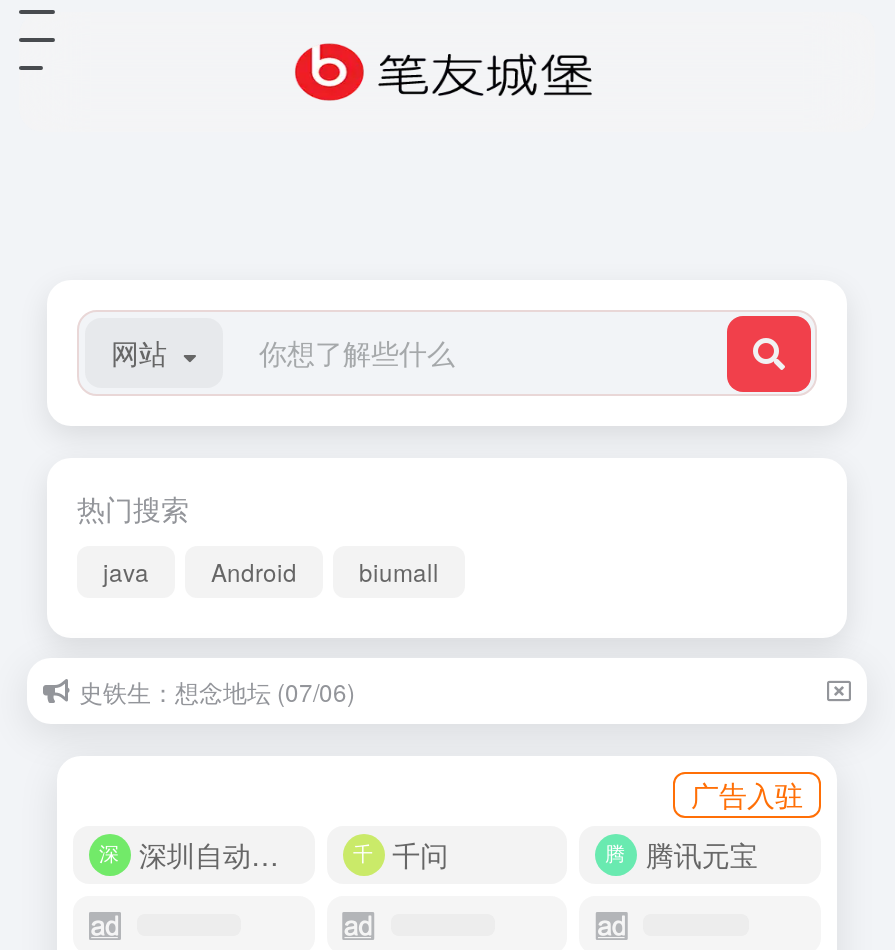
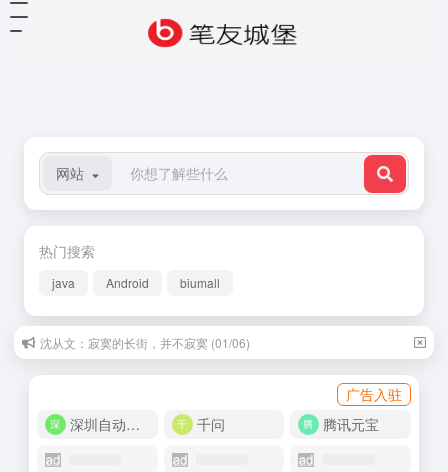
- 史铁生：想念地坛 (07/06)
+ 沈从文：寂寞的长街，并不寂寞 (01/06)
